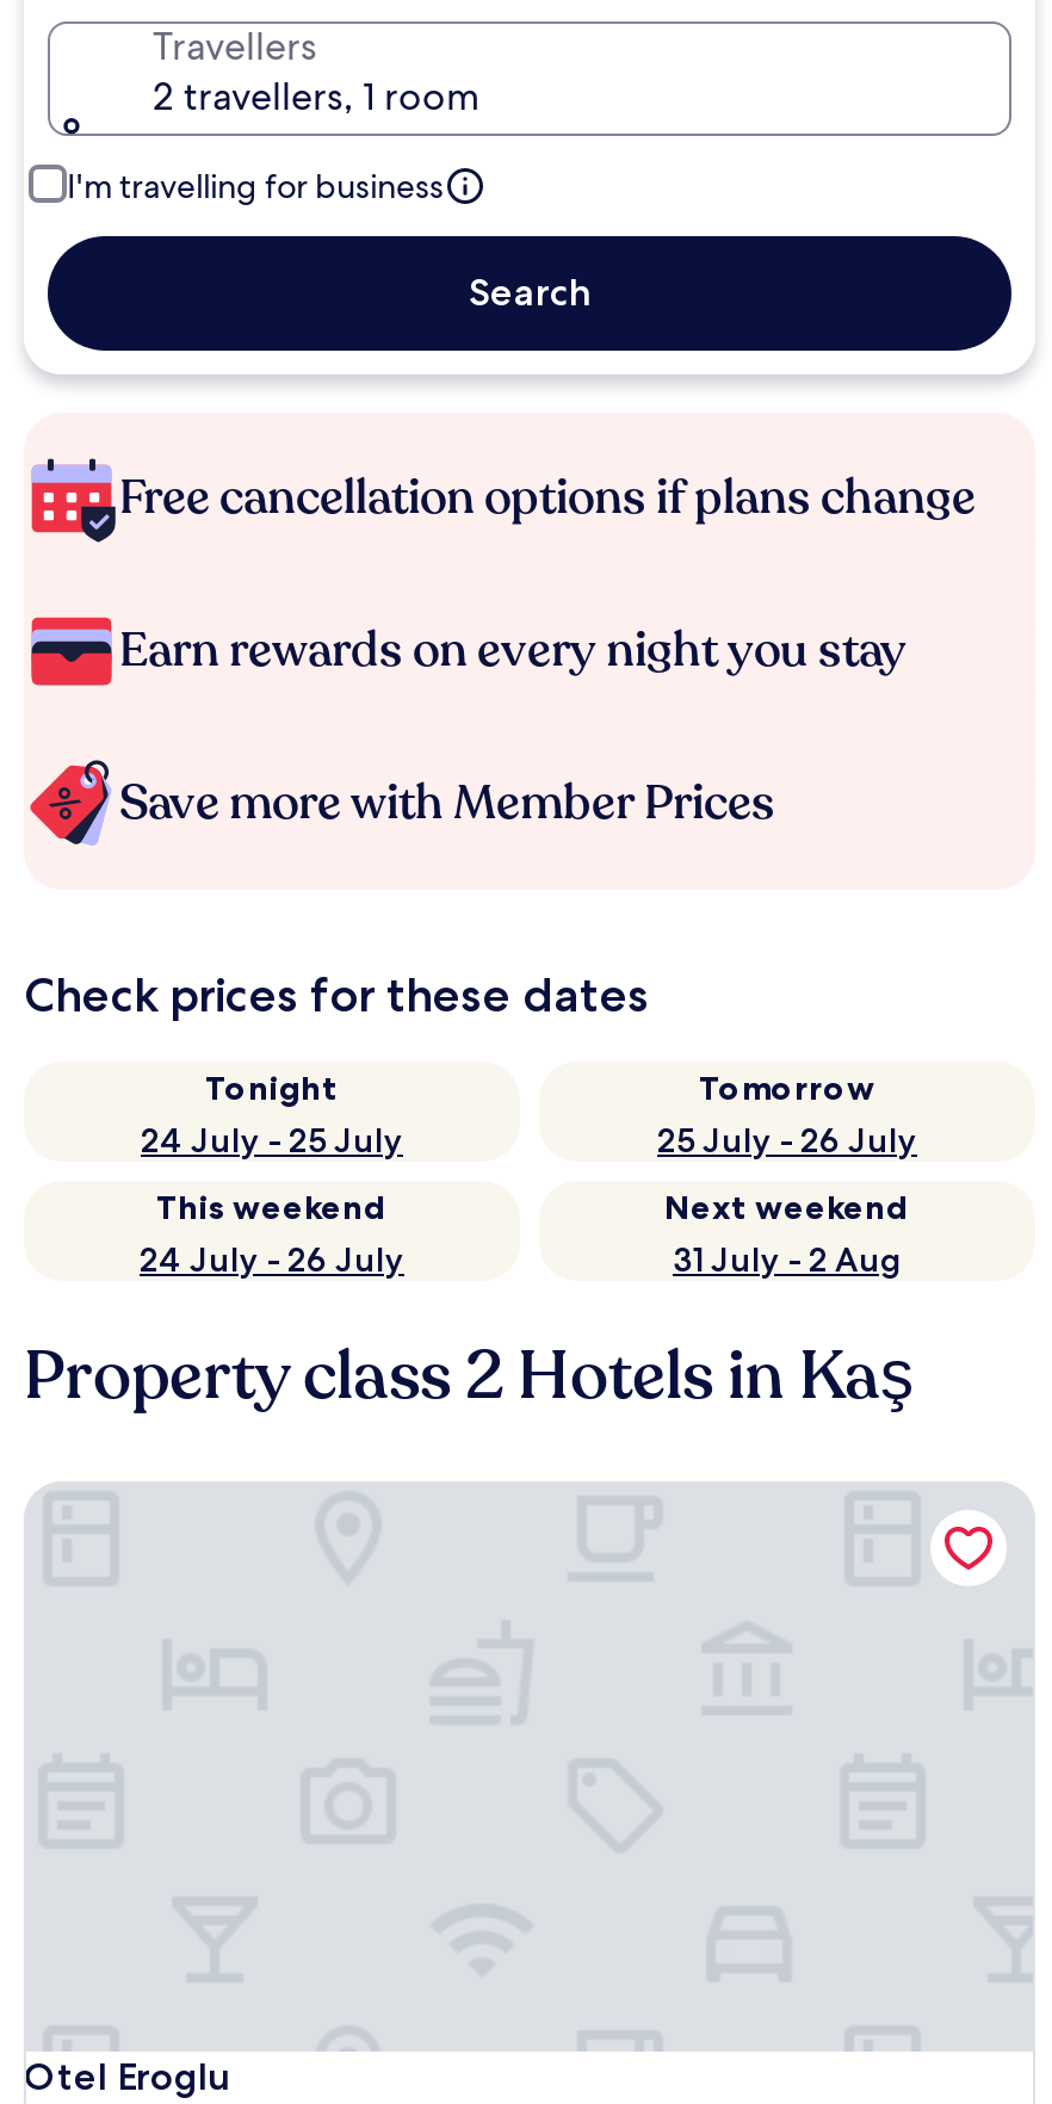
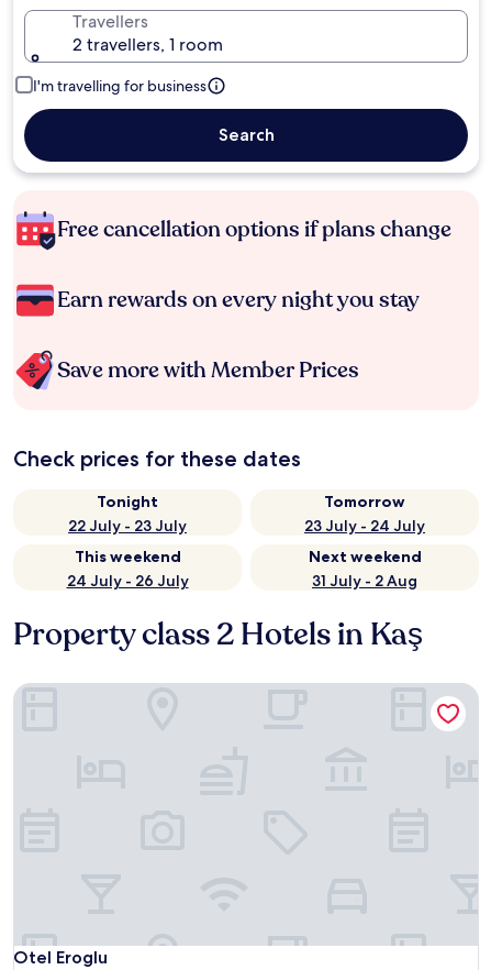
- 24 July - 25 July
+ 22 July - 23 July

- 25 July - 26 July
+ 23 July - 24 July
